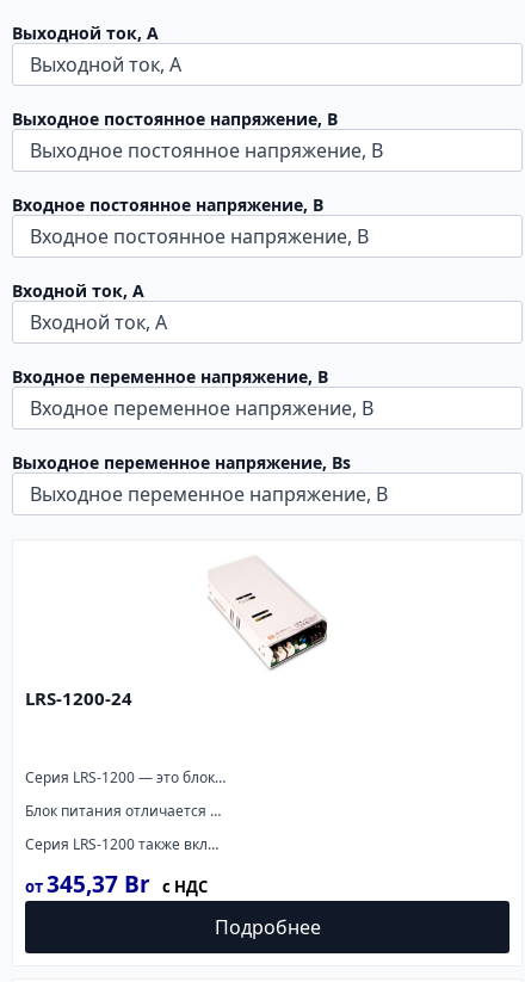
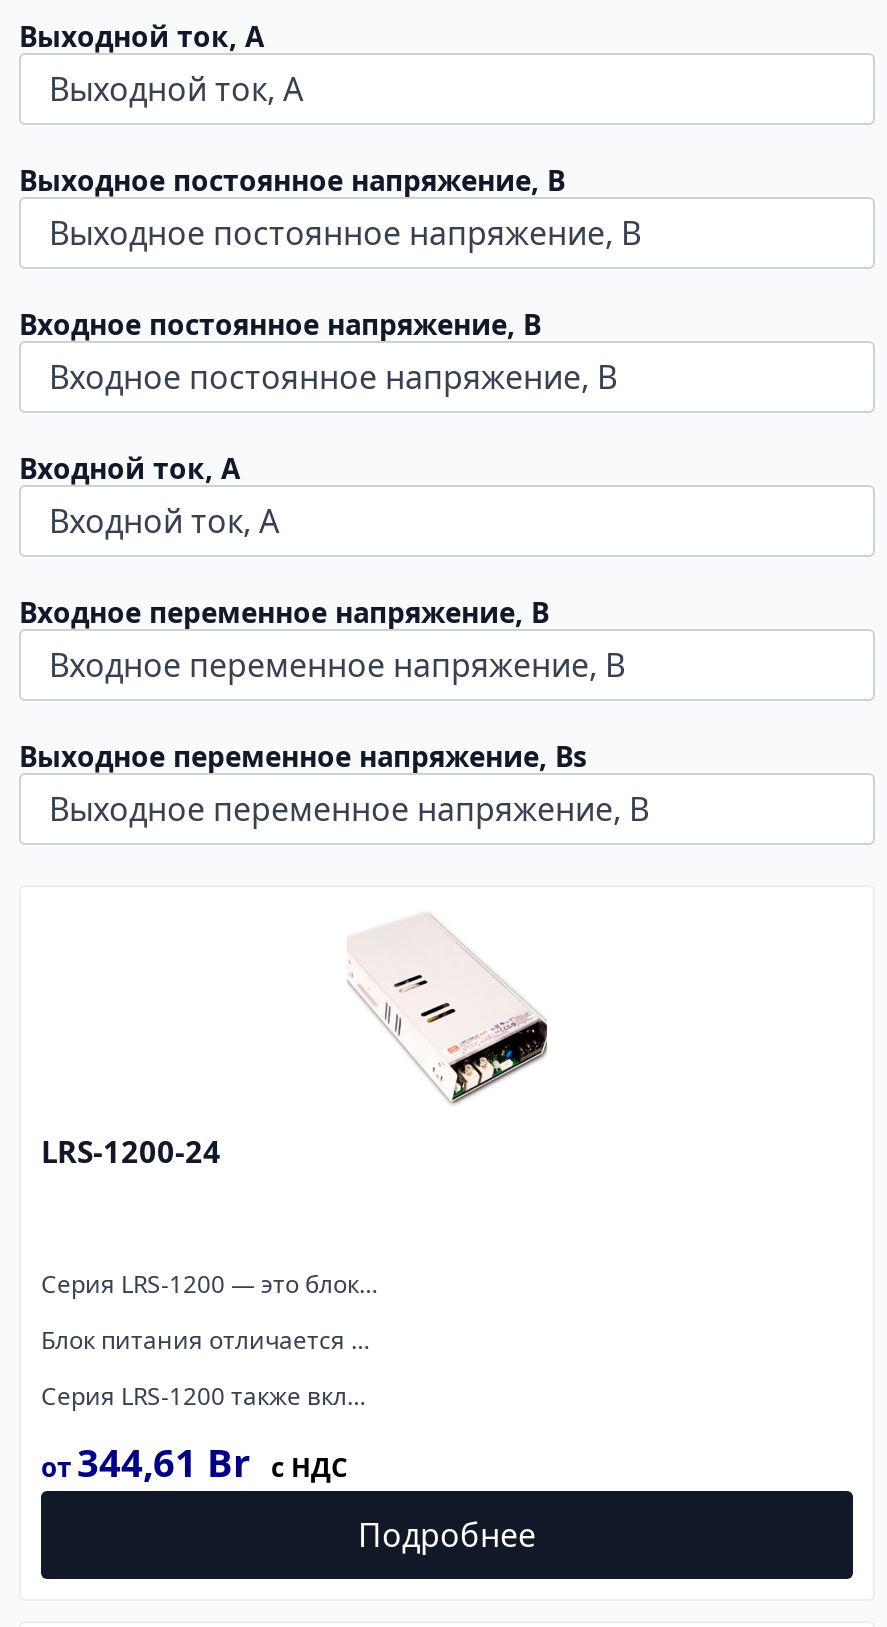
- 345,37 Br
+ 344,61 Br
